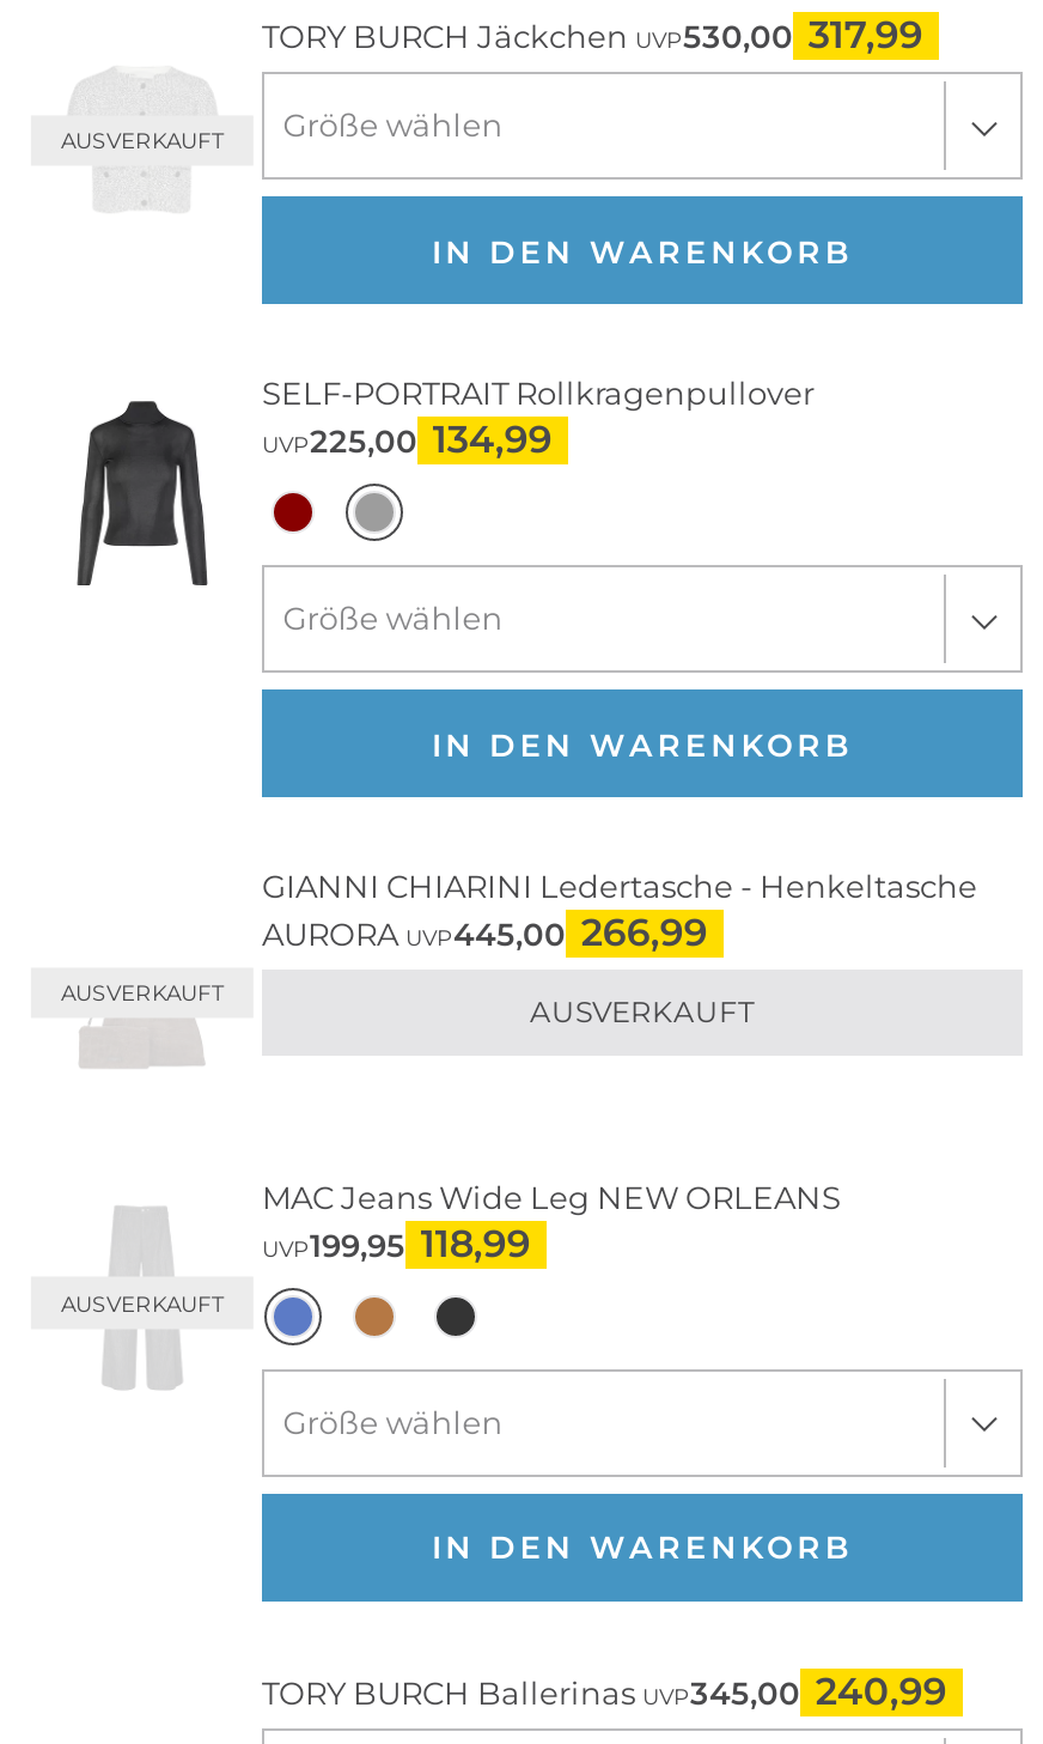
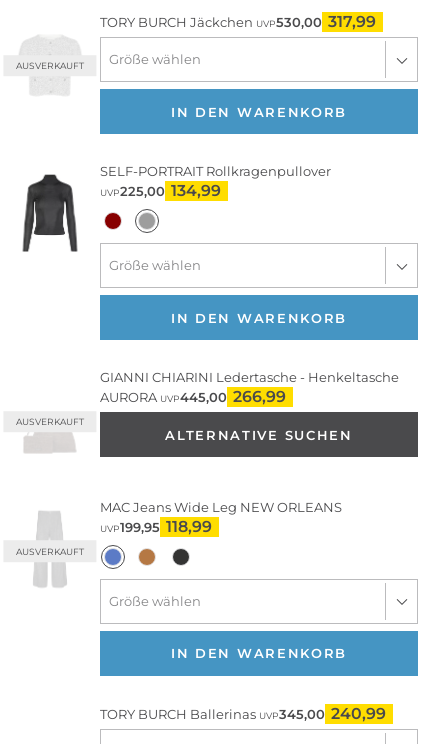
- AUSVERKAUFT
+ ALTERNATIVE SUCHEN
